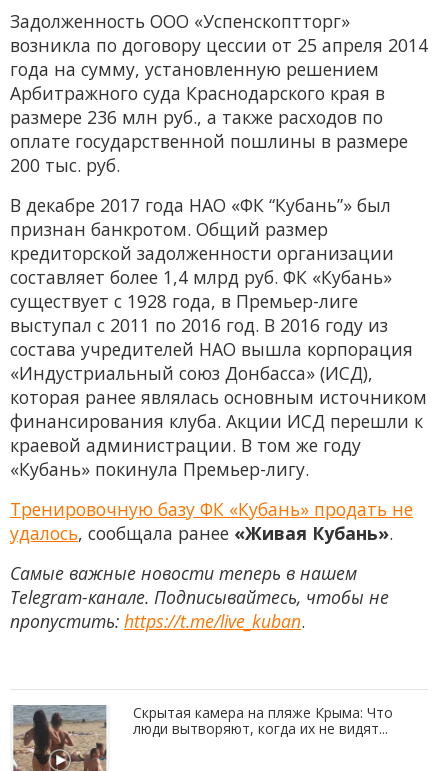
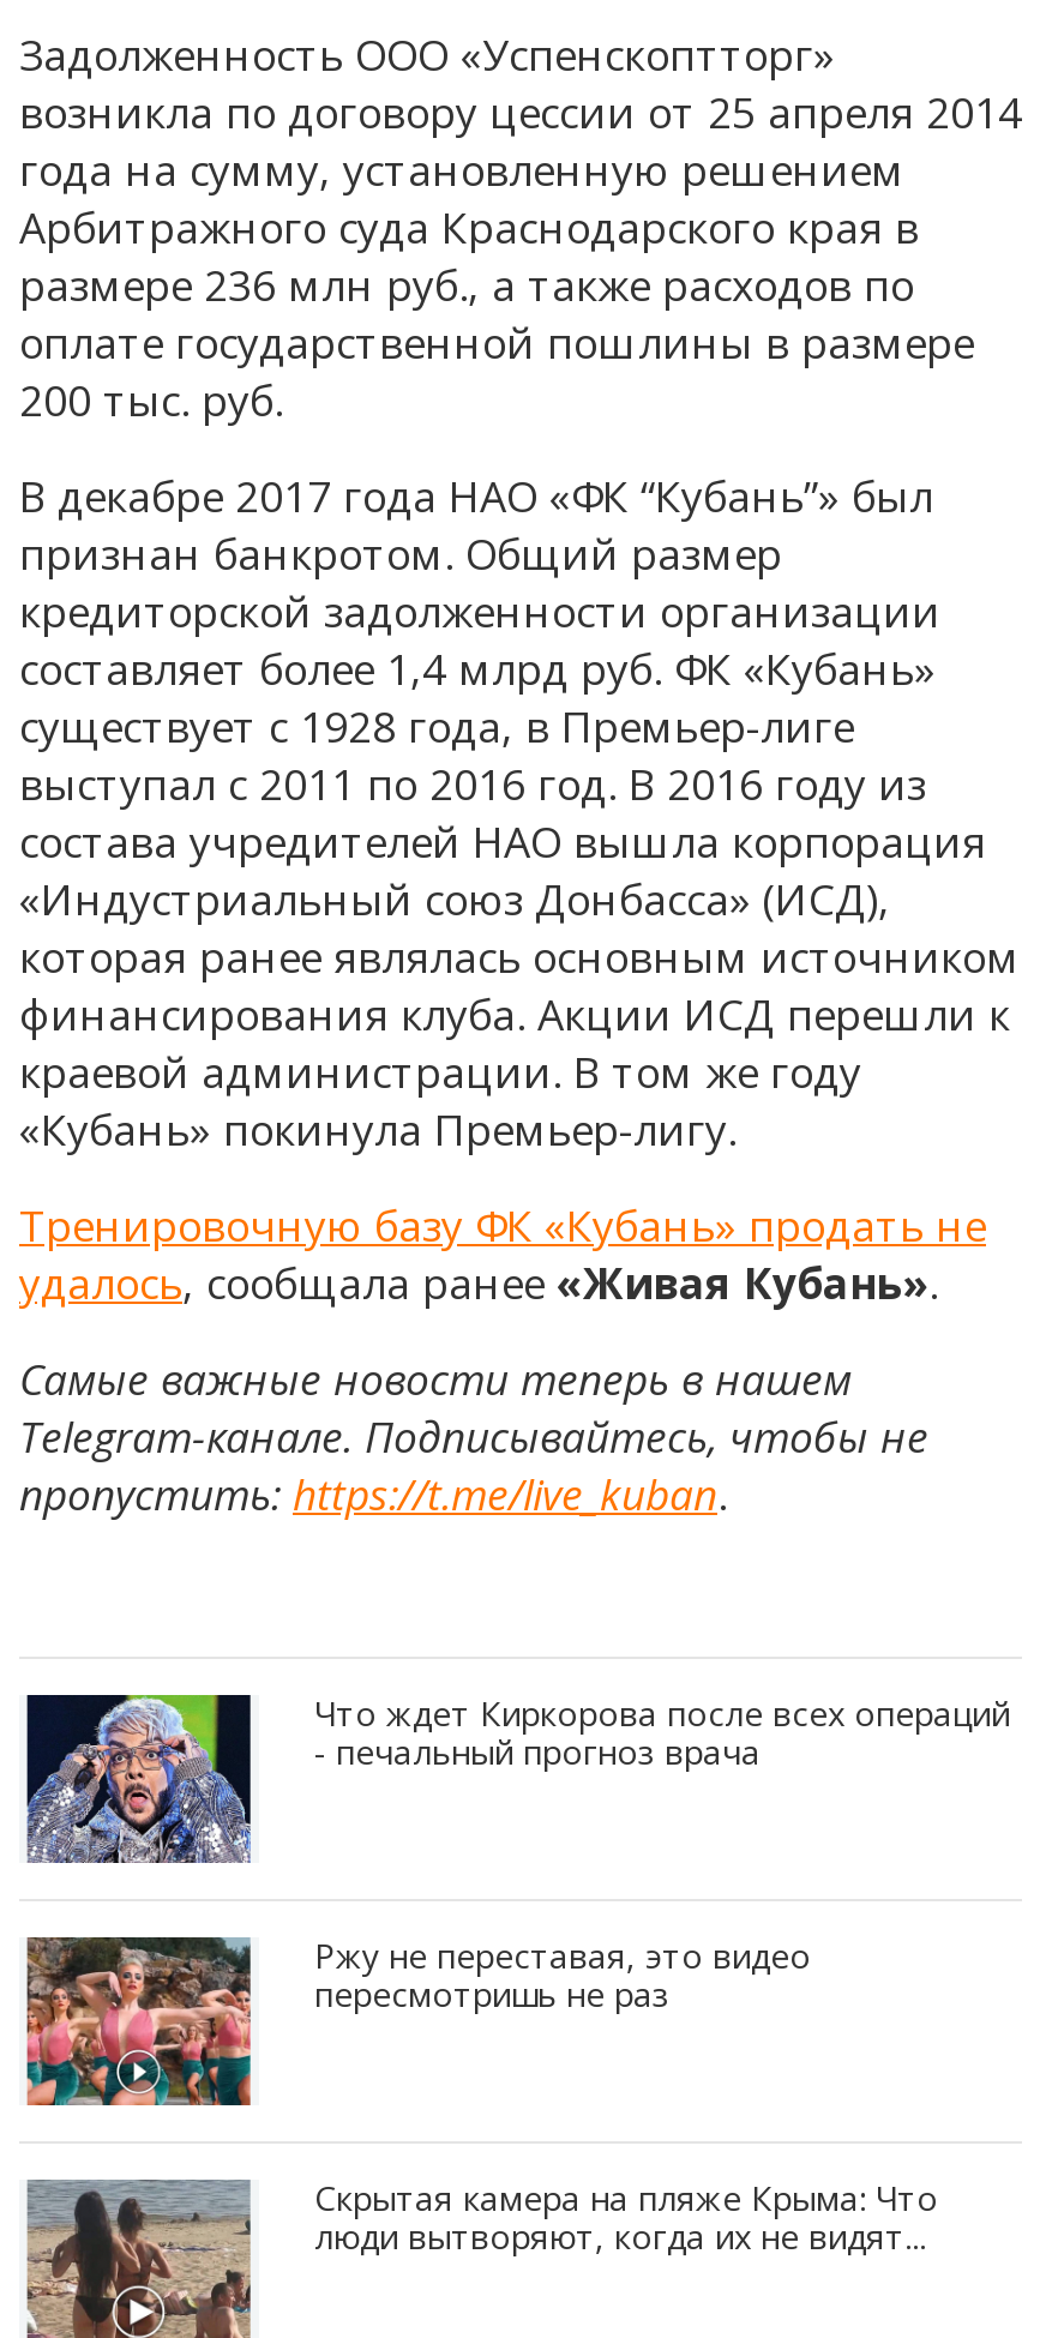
+ [image]
+ Что ждет Киркорова после всех операций
+ - печальный прогноз врача

+ [image]
+ Ржу не переставая, это видео
+ пересмотришь не раз
